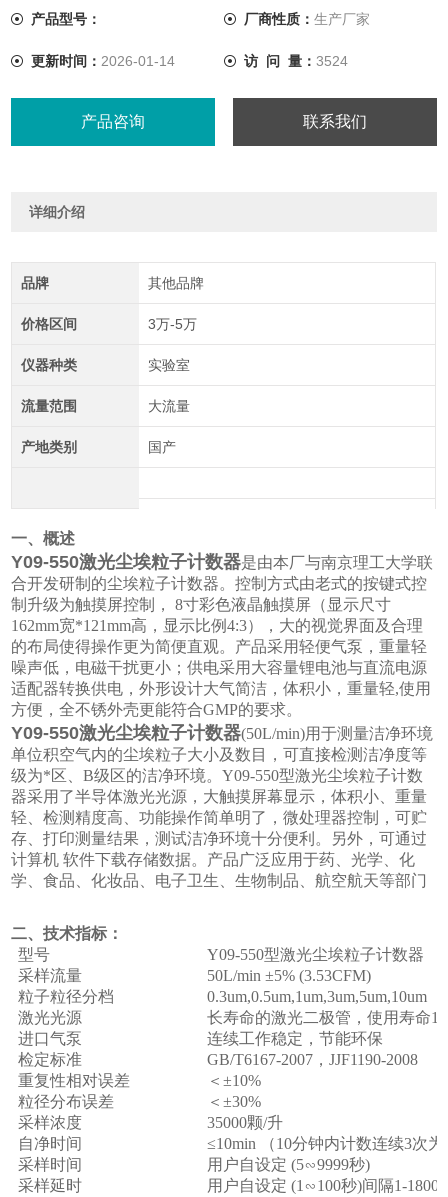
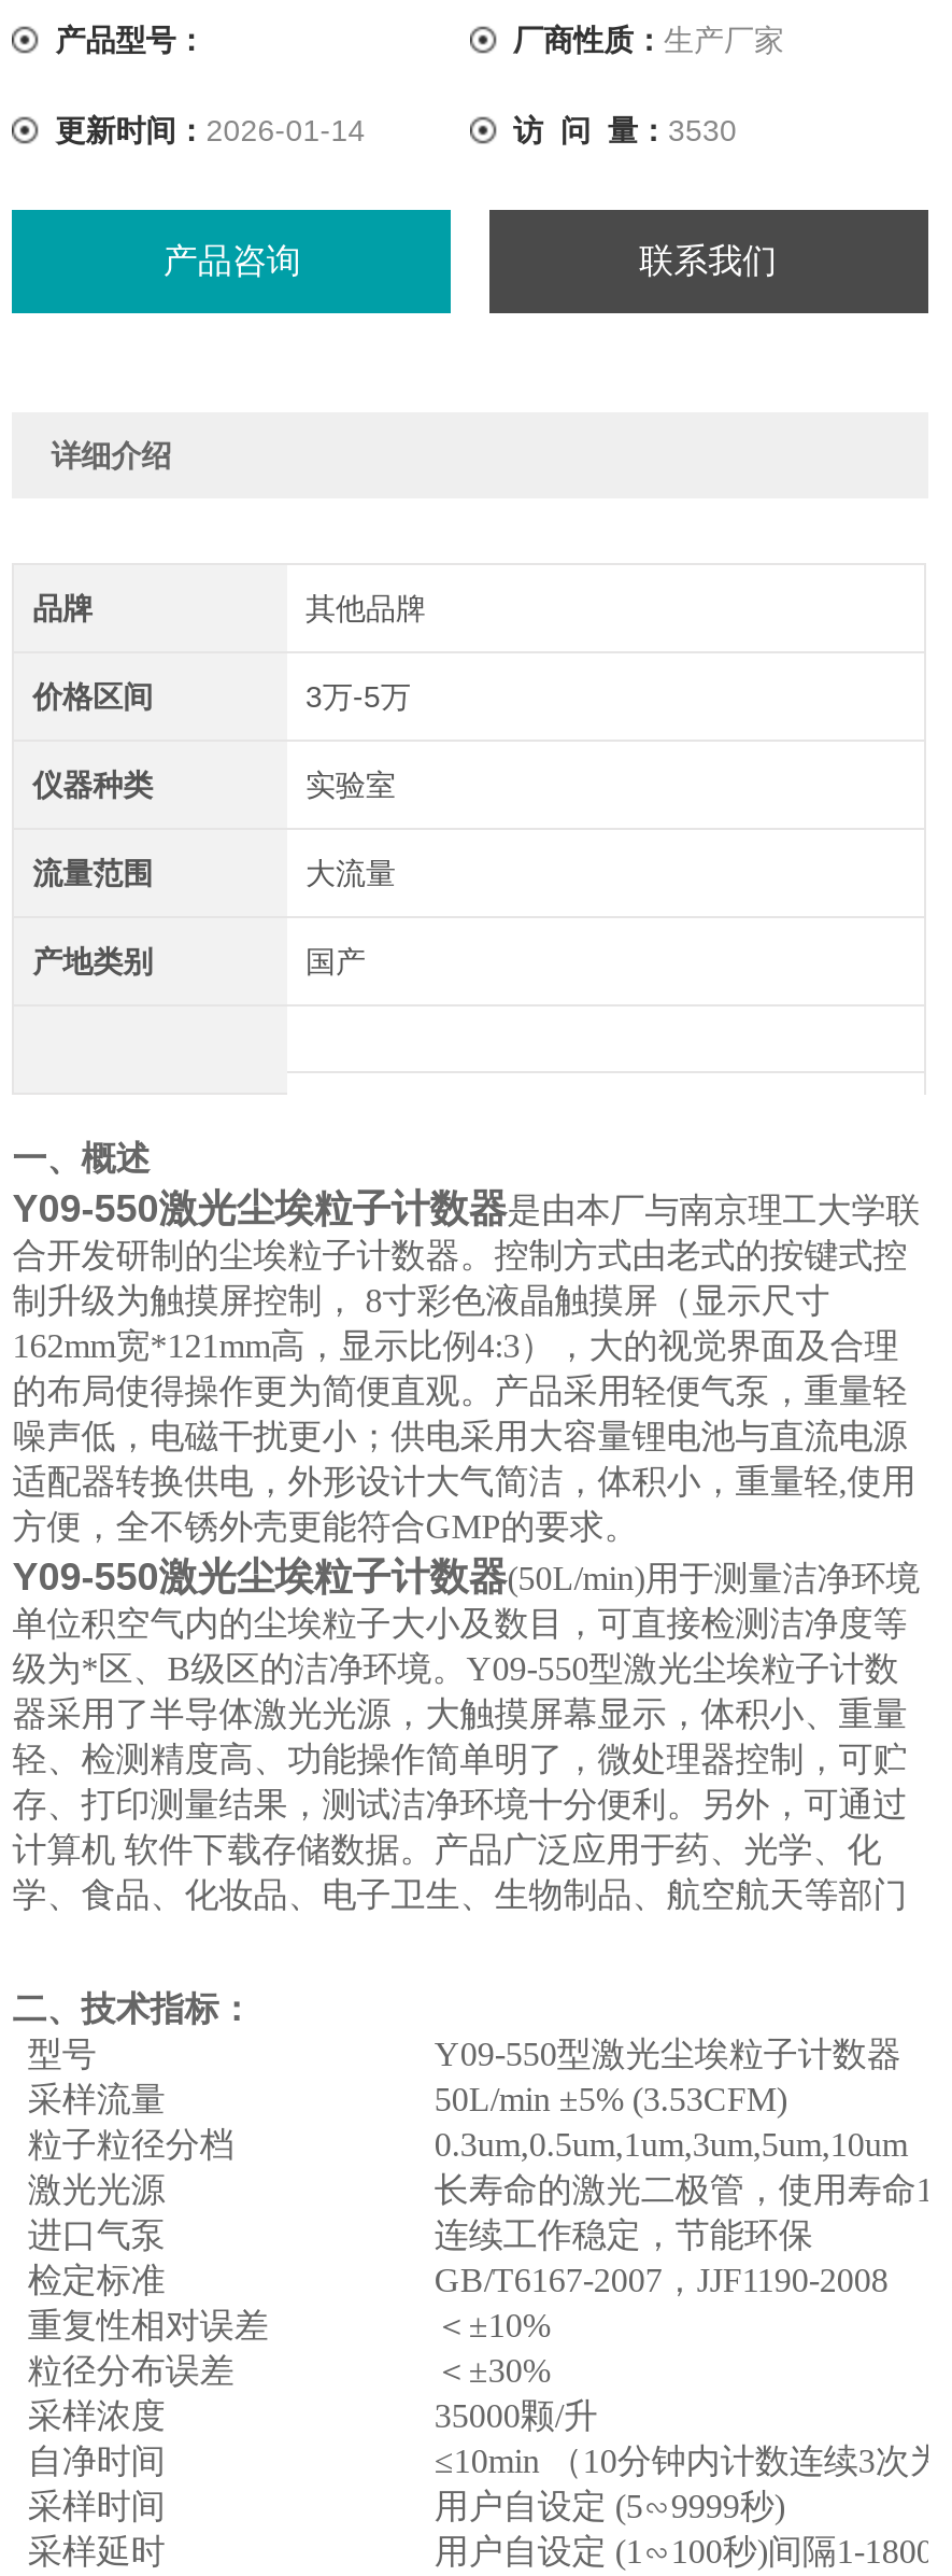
- 访 问 量：3524
+ 访 问 量：3530
